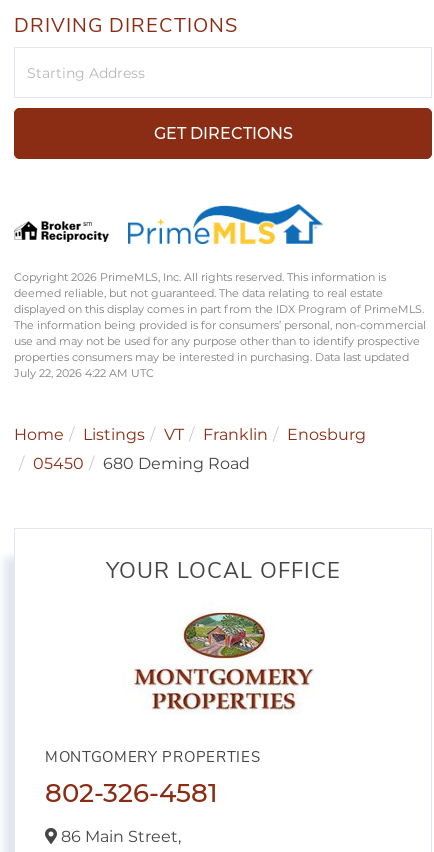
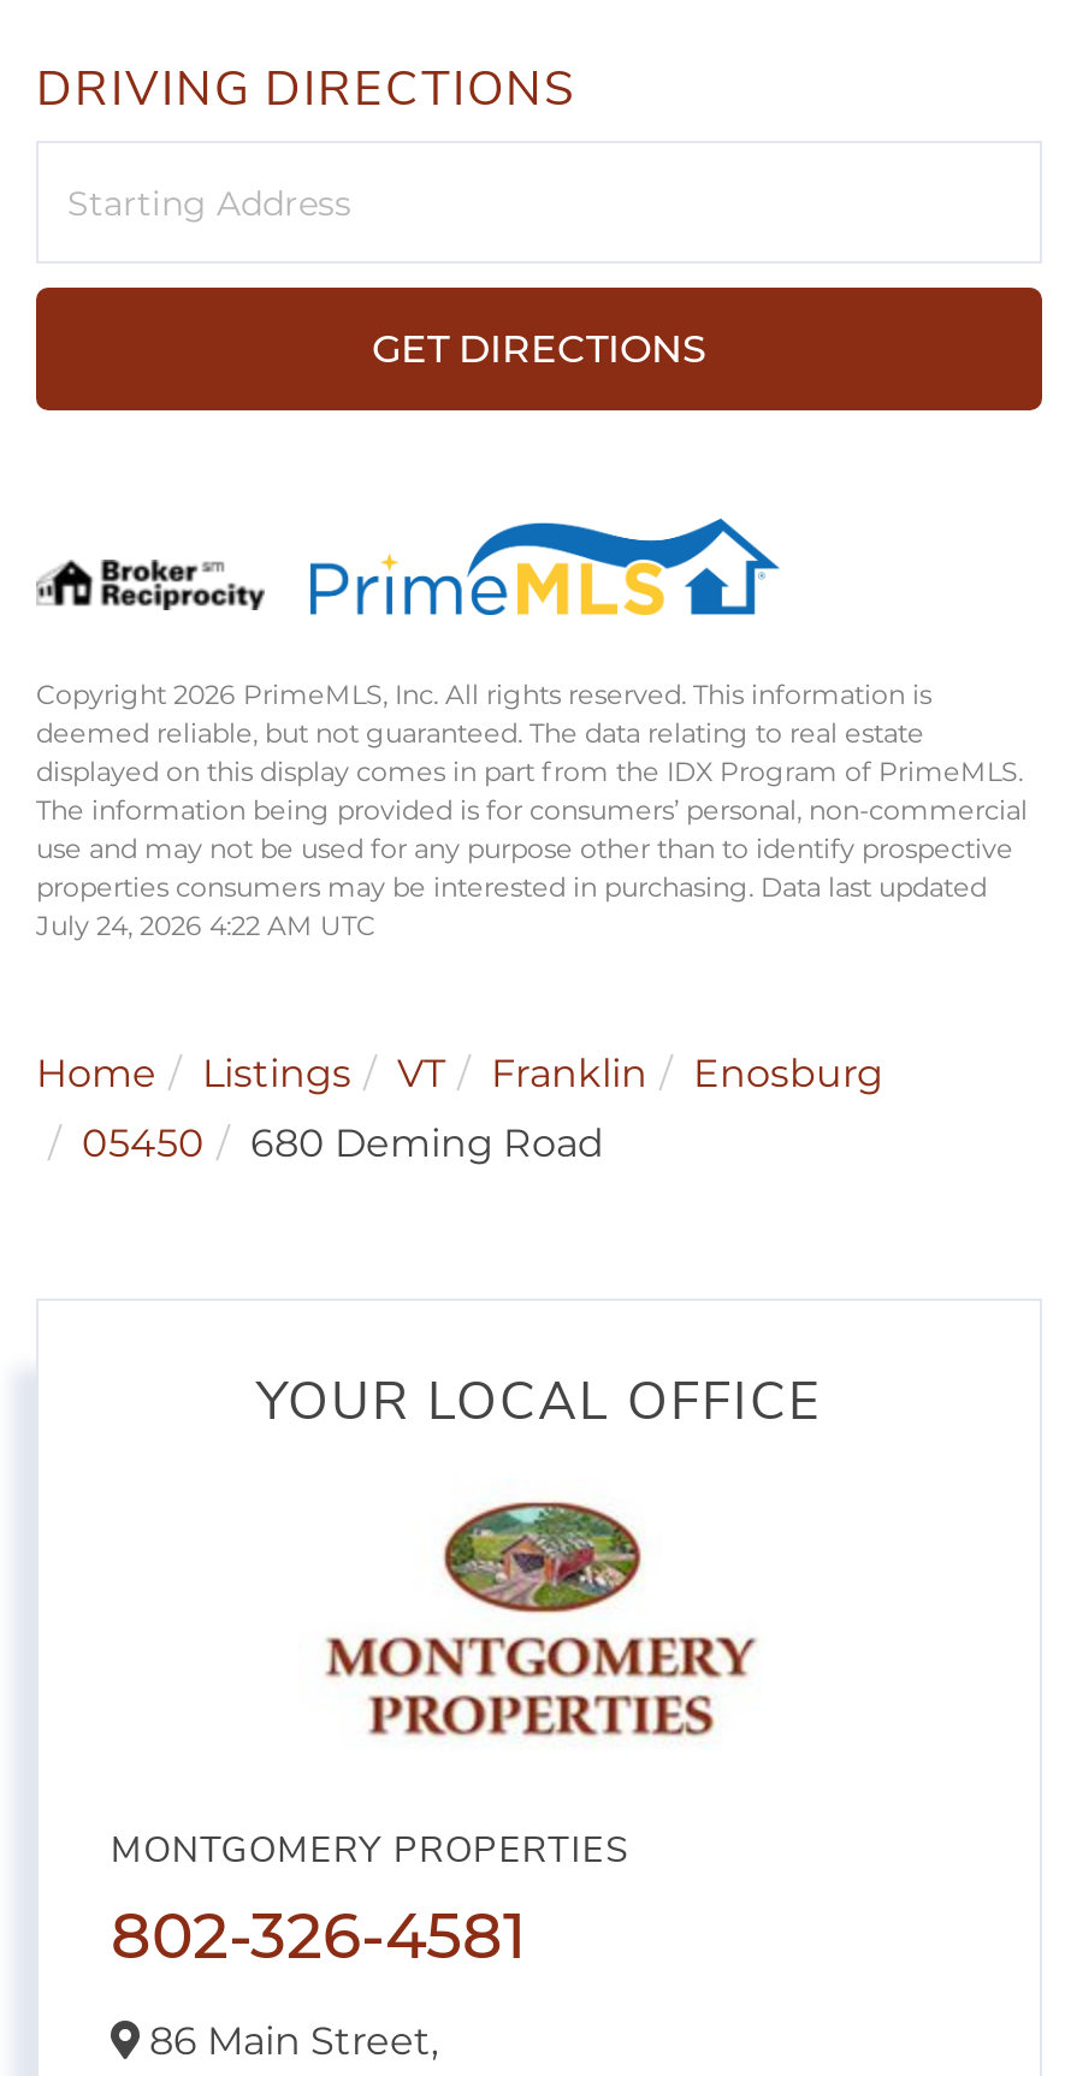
- July 22, 2026 4:22 AM UTC
+ July 24, 2026 4:22 AM UTC
